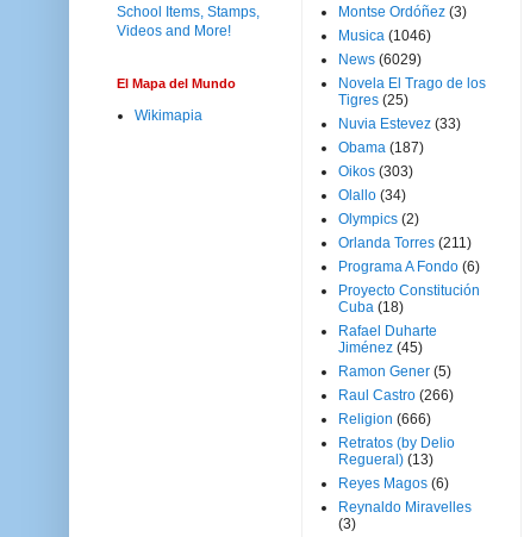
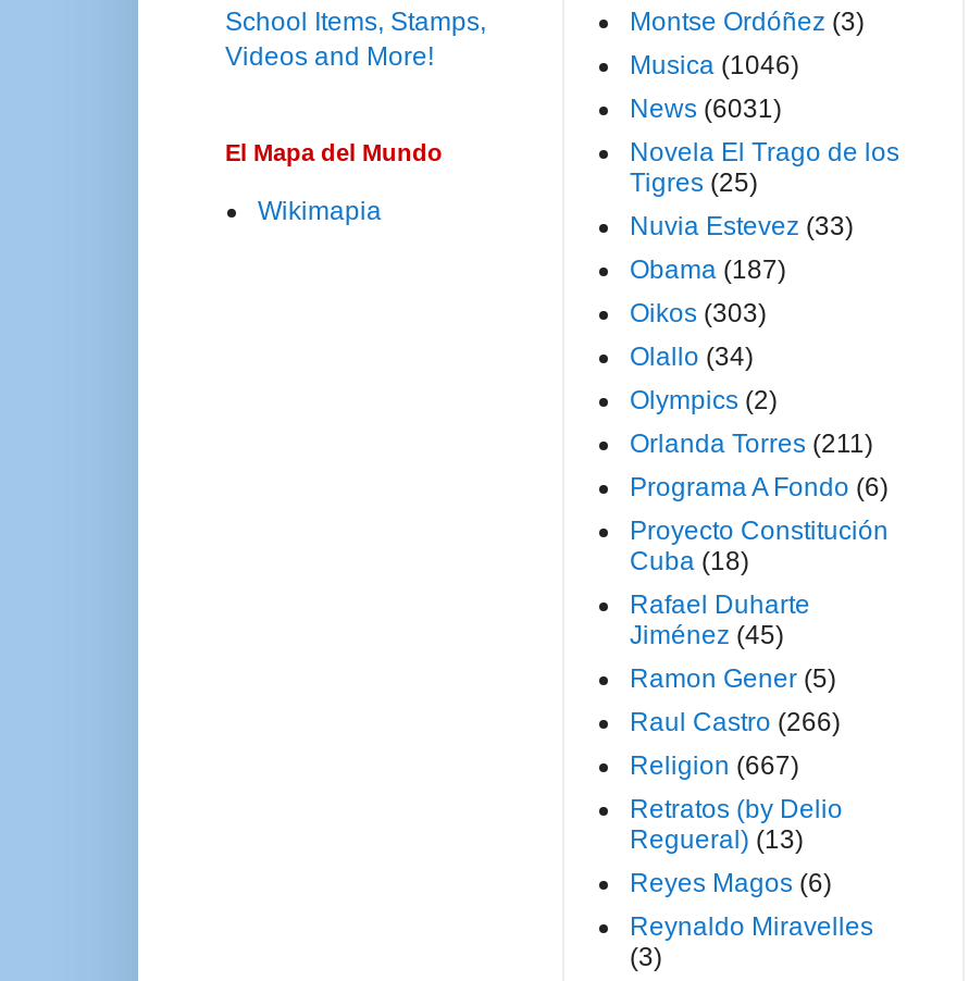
- News (6029)
+ News (6031)

- Religion (666)
+ Religion (667)
